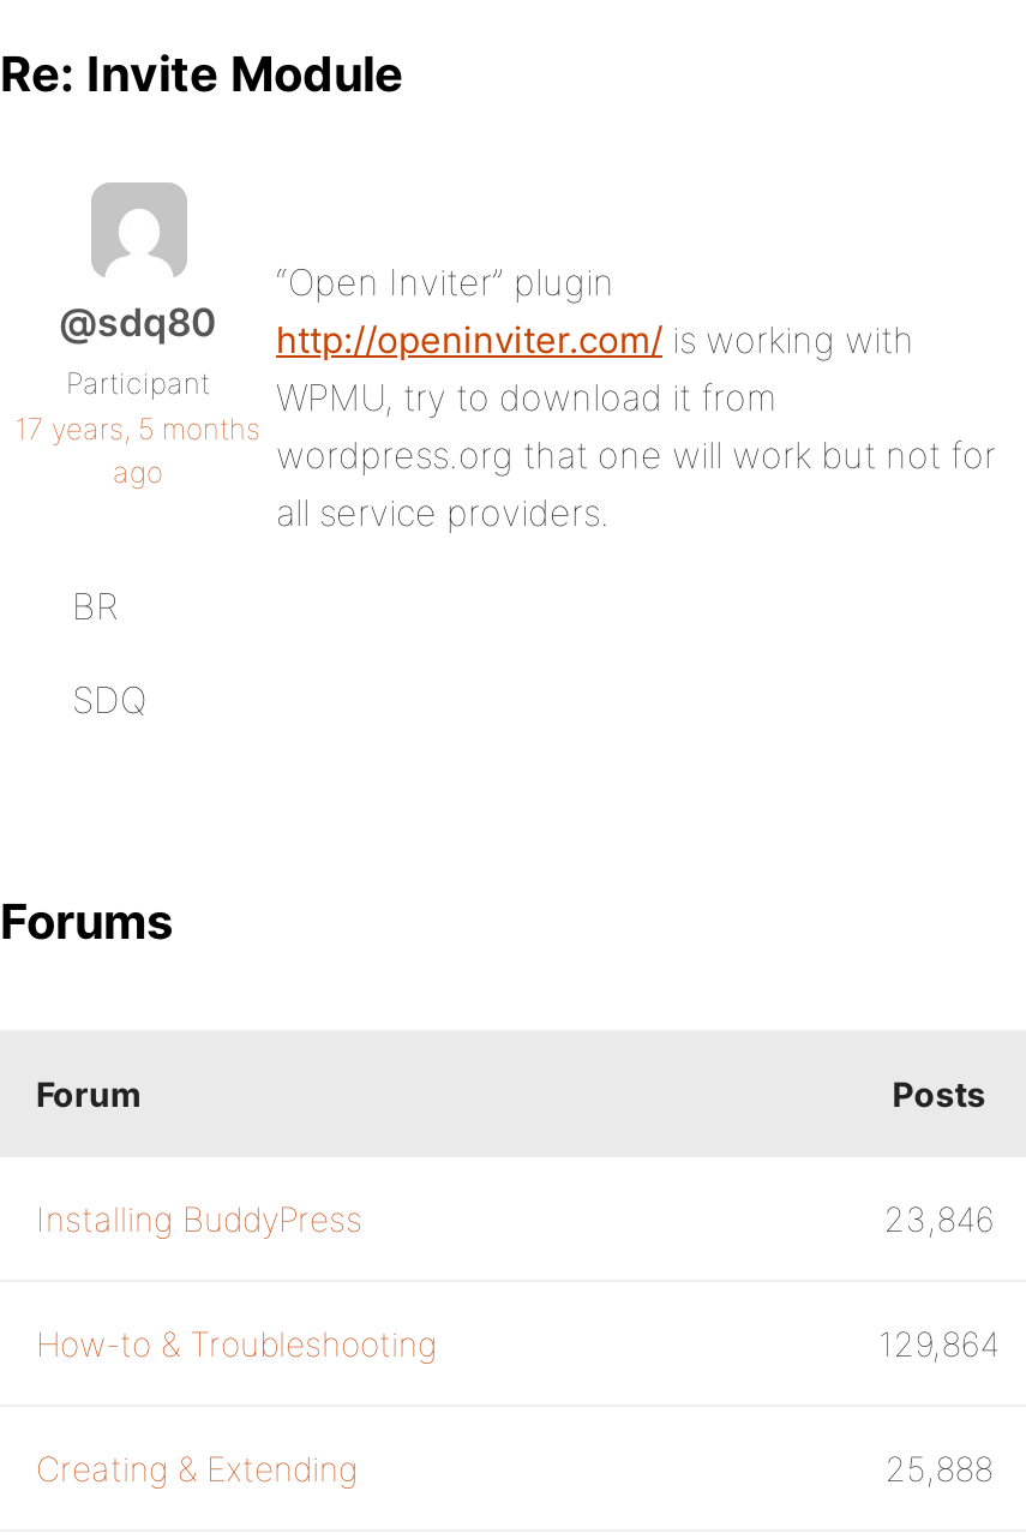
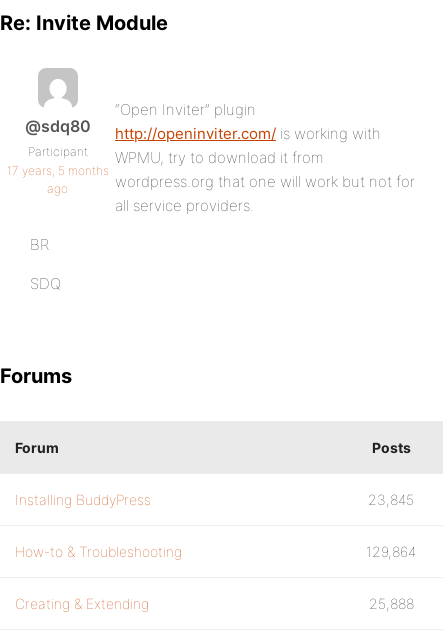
- 23,846
+ 23,845
